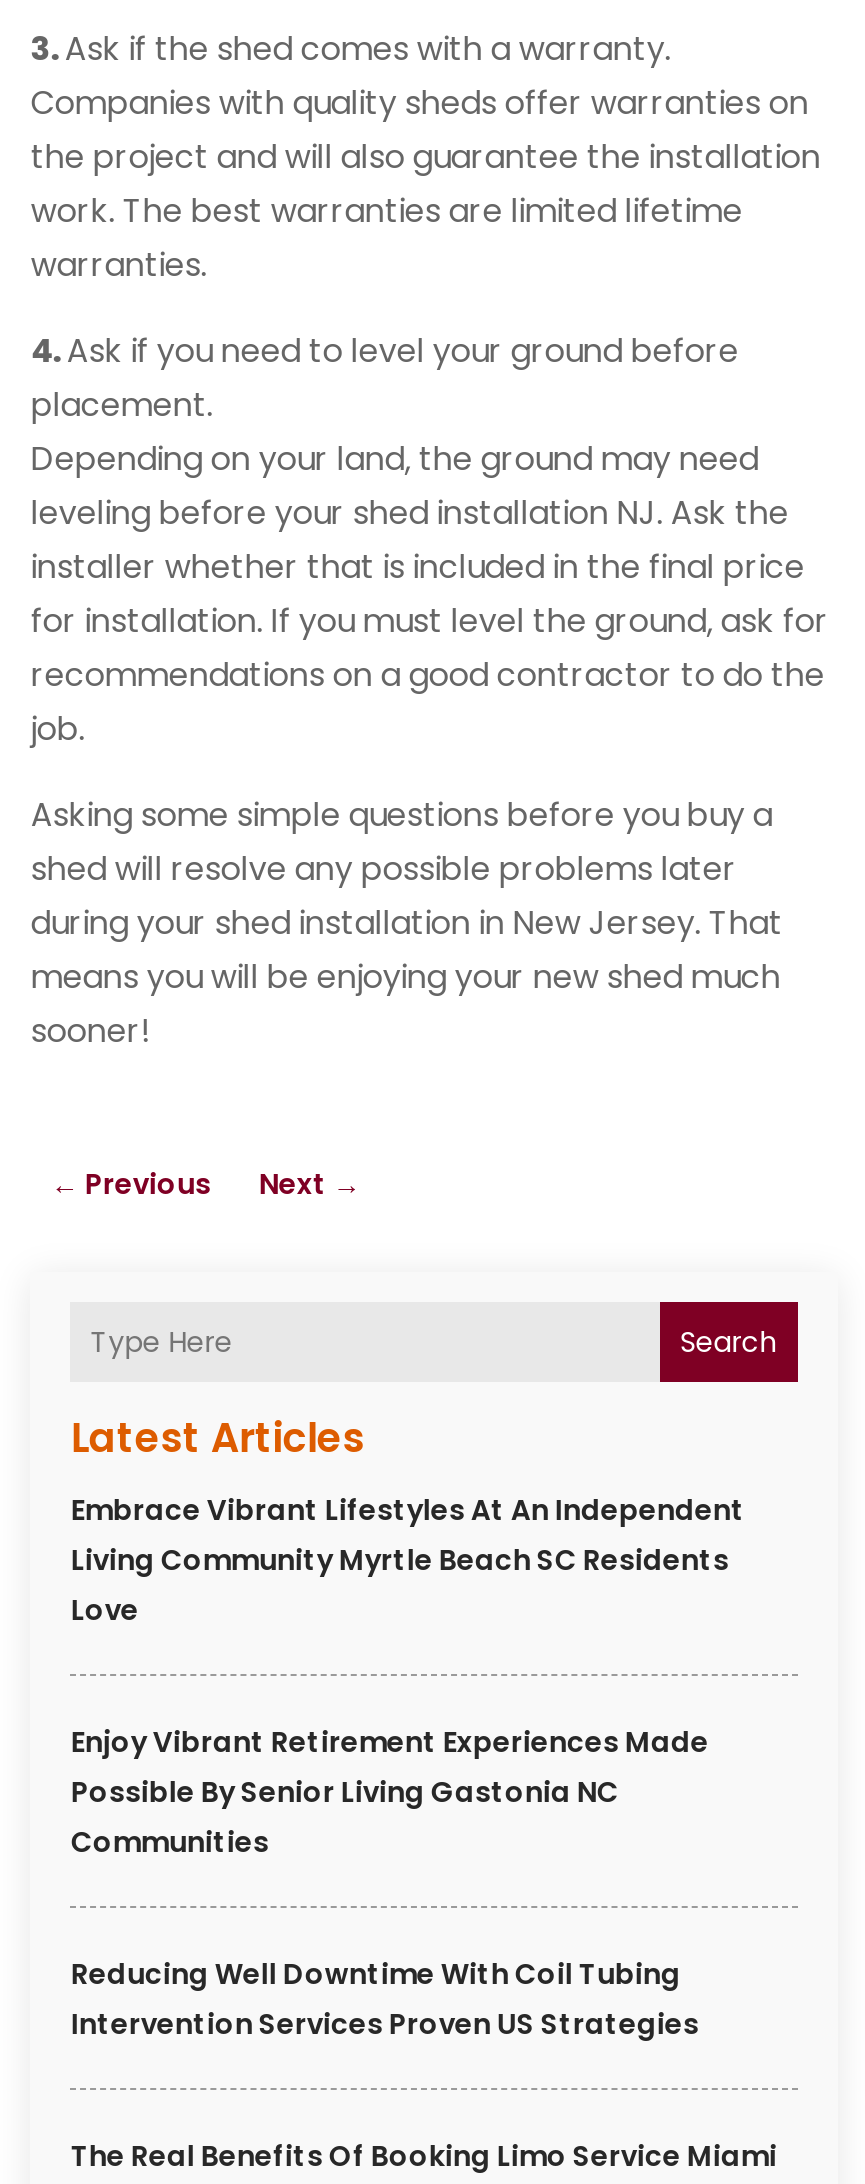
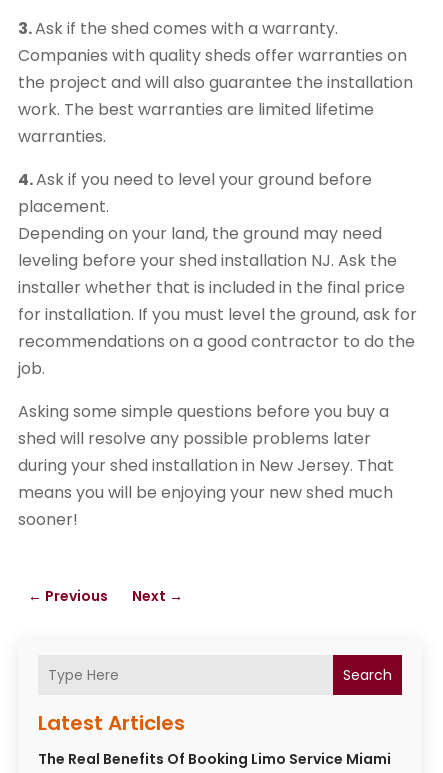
- Embrace Vibrant Lifestyles At An Independent
- Living Community Myrtle Beach SC Residents
- Love
- Enjoy Vibrant Retirement Experiences Made
- Possible By Senior Living Gastonia NC
- Communities
- Reducing Well Downtime With Coil Tubing
- Intervention Services Proven US Strategies
